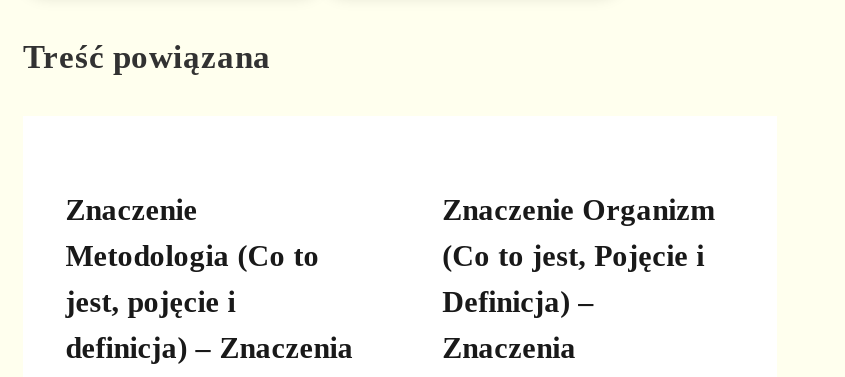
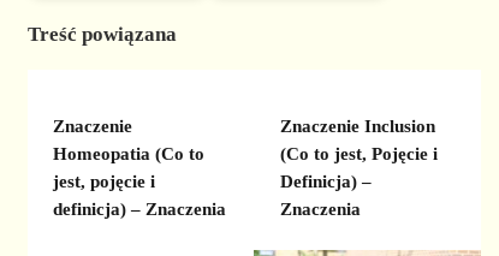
- Znaczenie Organizm
+ Znaczenie Inclusion

- Metodologia (Co to
+ Homeopatia (Co to
